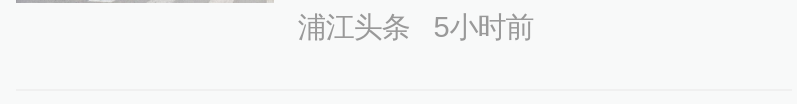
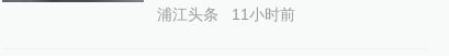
- 浦江头条 5小时前
+ 浦江头条 11小时前
